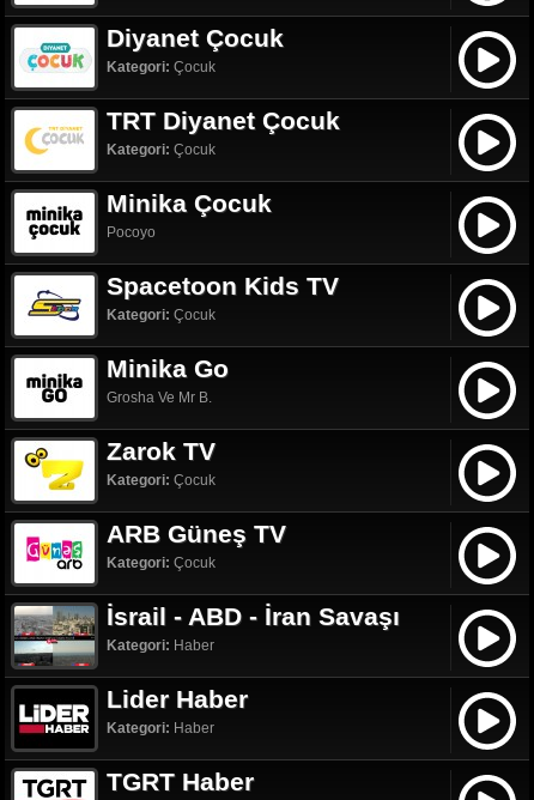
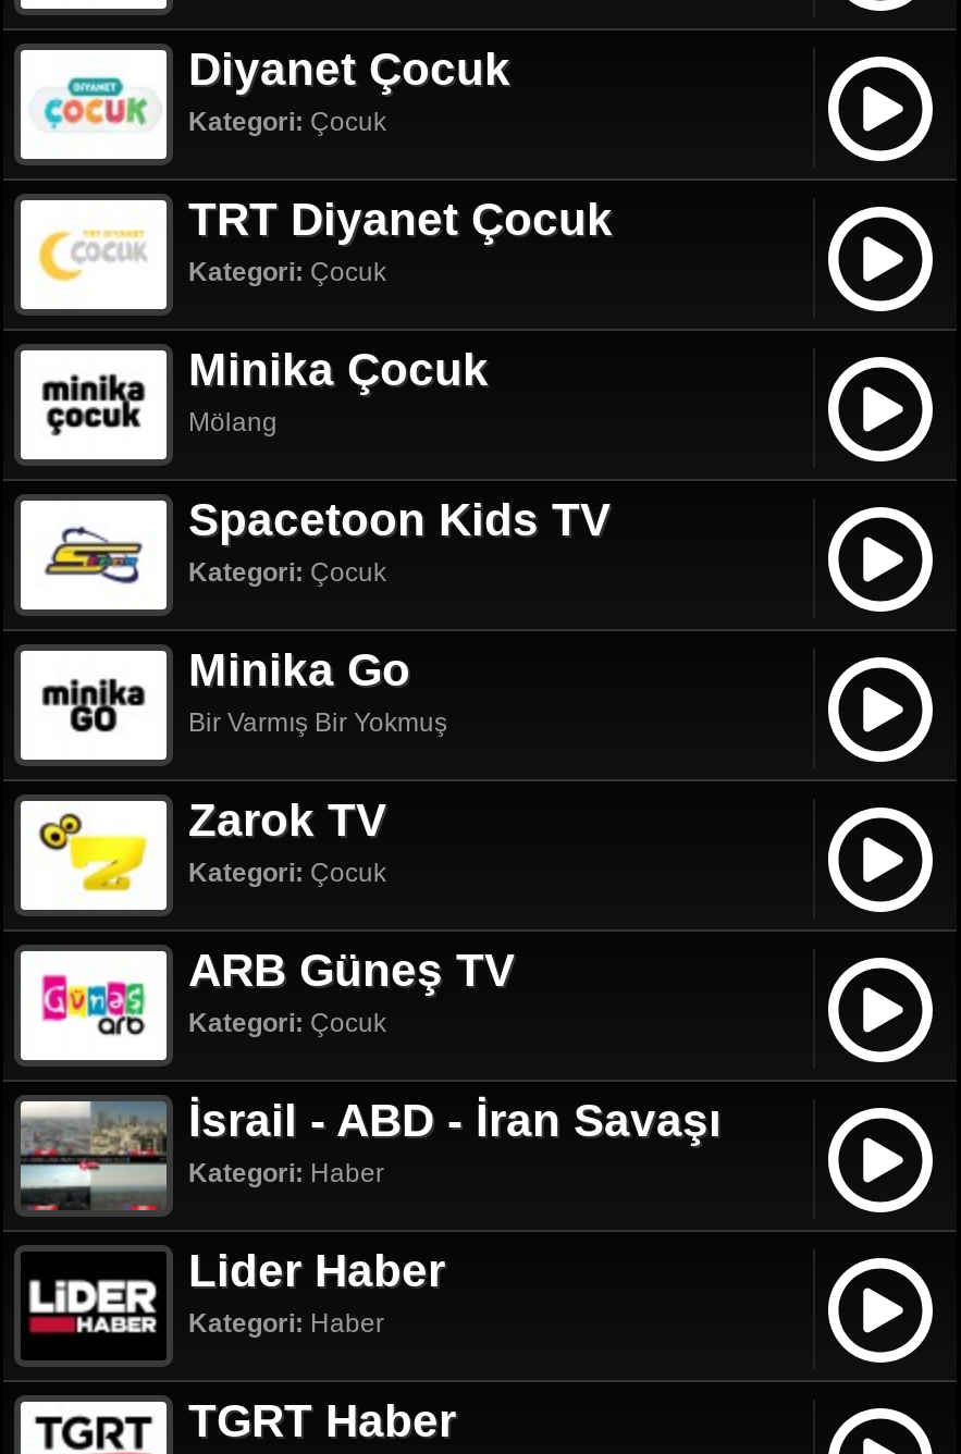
- Pocoyo
+ Mölang

- Grosha Ve Mr B.
+ Bir Varmış Bir Yokmuş
